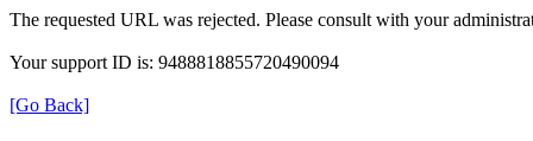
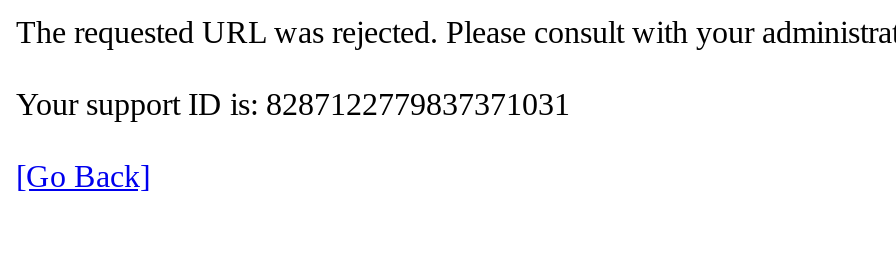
- Your support ID is: 9488818855720490094
+ Your support ID is: 8287122779837371031
